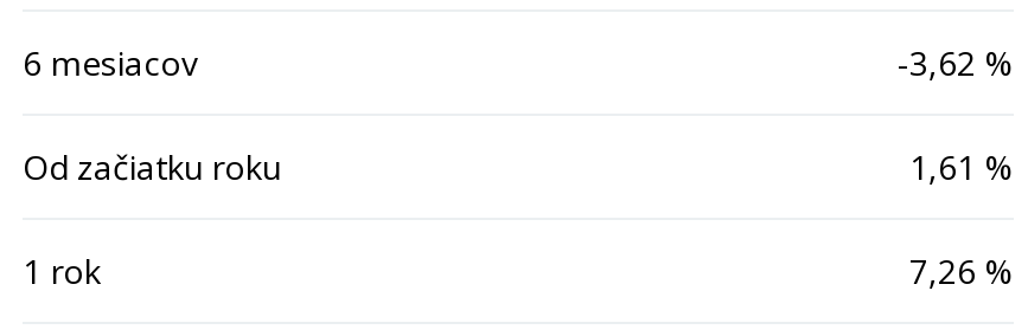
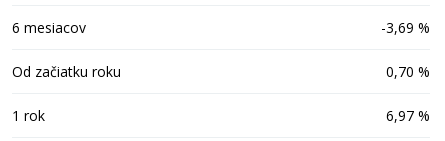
- -3,62 %
+ -3,69 %

- 1,61 %
+ 0,70 %

- 7,26 %
+ 6,97 %
